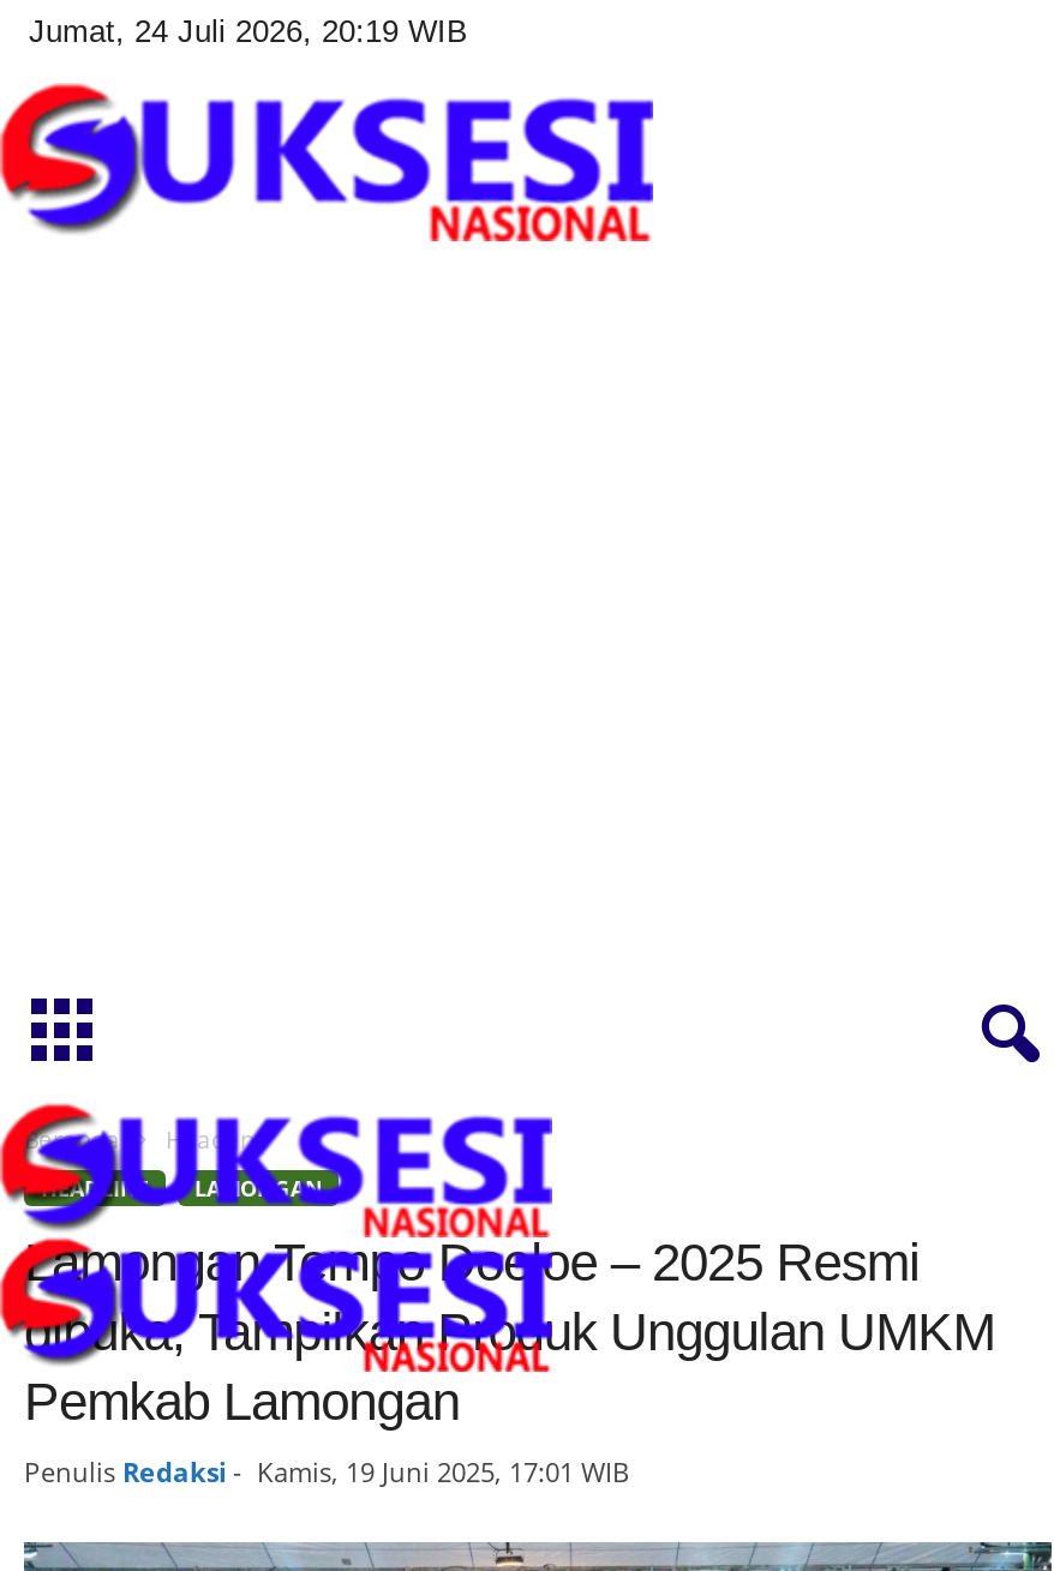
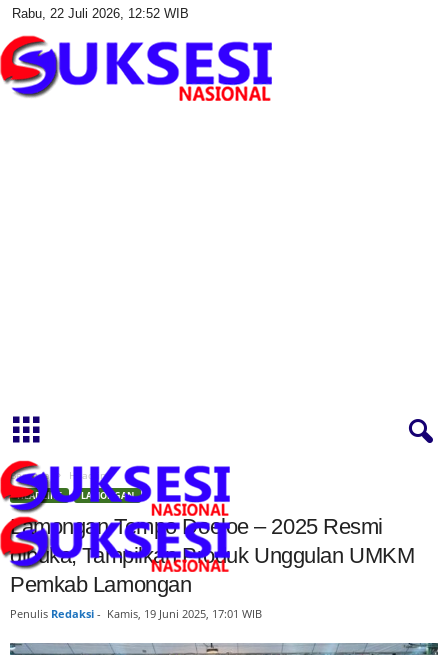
- Jumat, 24 Juli 2026, 20:19 WIB
+ Rabu, 22 Juli 2026, 12:52 WIB
